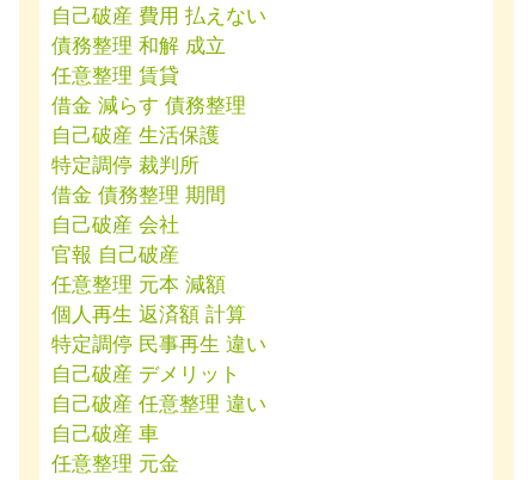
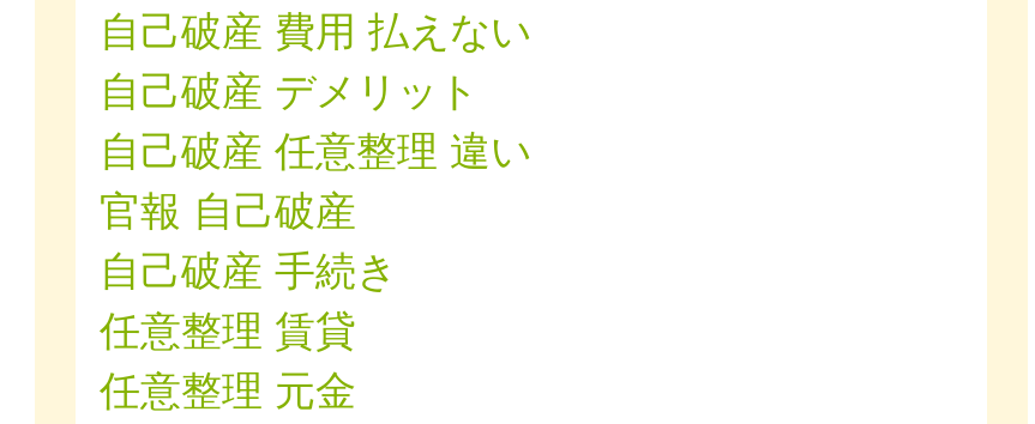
- 債務整理 和解 成立
- 借金 減らす 債務整理
- 自己破産 生活保護
- 特定調停 裁判所
- 借金 債務整理 期間
- 自己破産 会社
- 任意整理 元本 減額
- 個人再生 返済額 計算
- 特定調停 民事再生 違い

moved down: 任意整理 賃貸

moved down: 官報 自己破産

moved up: 自己破産 デメリット | 自己破産 任意整理 違い

- 自己破産 車
+ 自己破産 手続き
